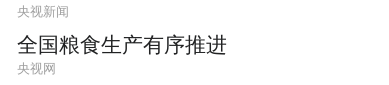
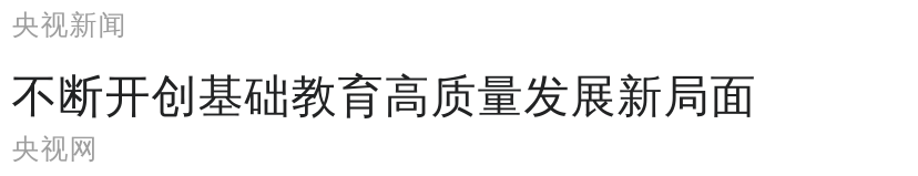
- 全国粮食生产有序推进
+ 不断开创基础教育高质量发展新局面
